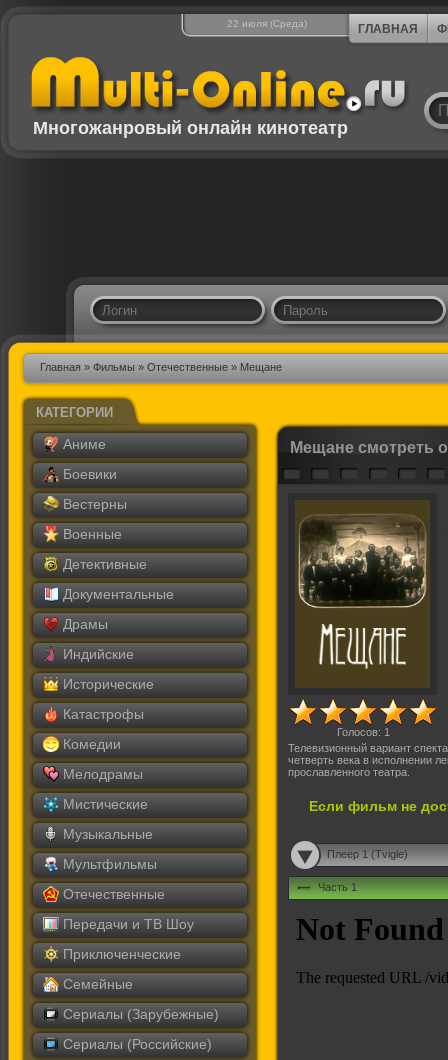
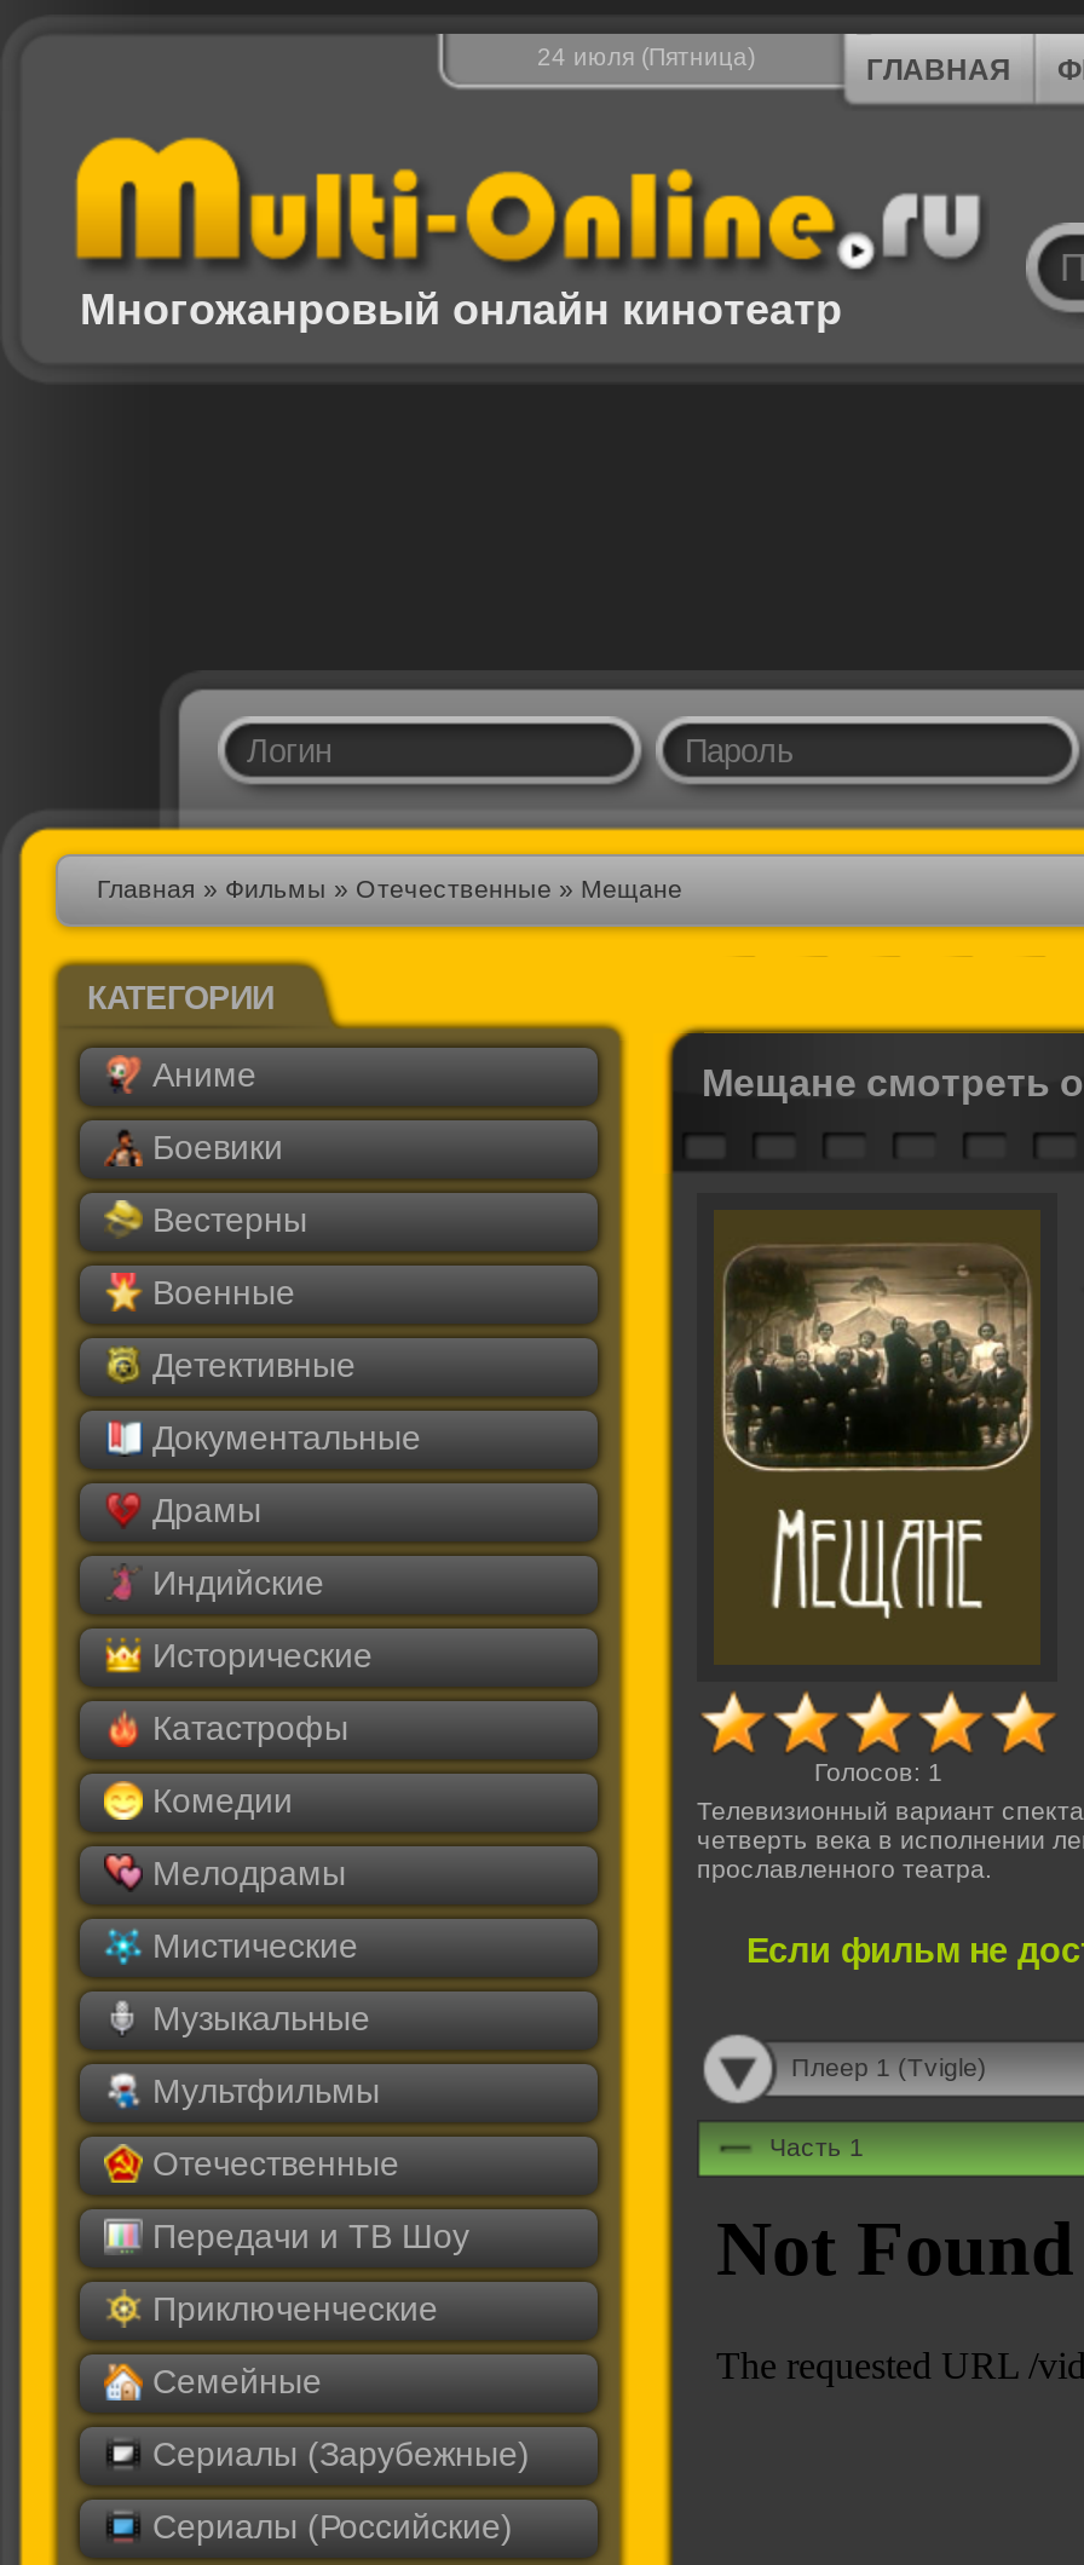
- 22 июля (Среда)
+ 24 июля (Пятница)
